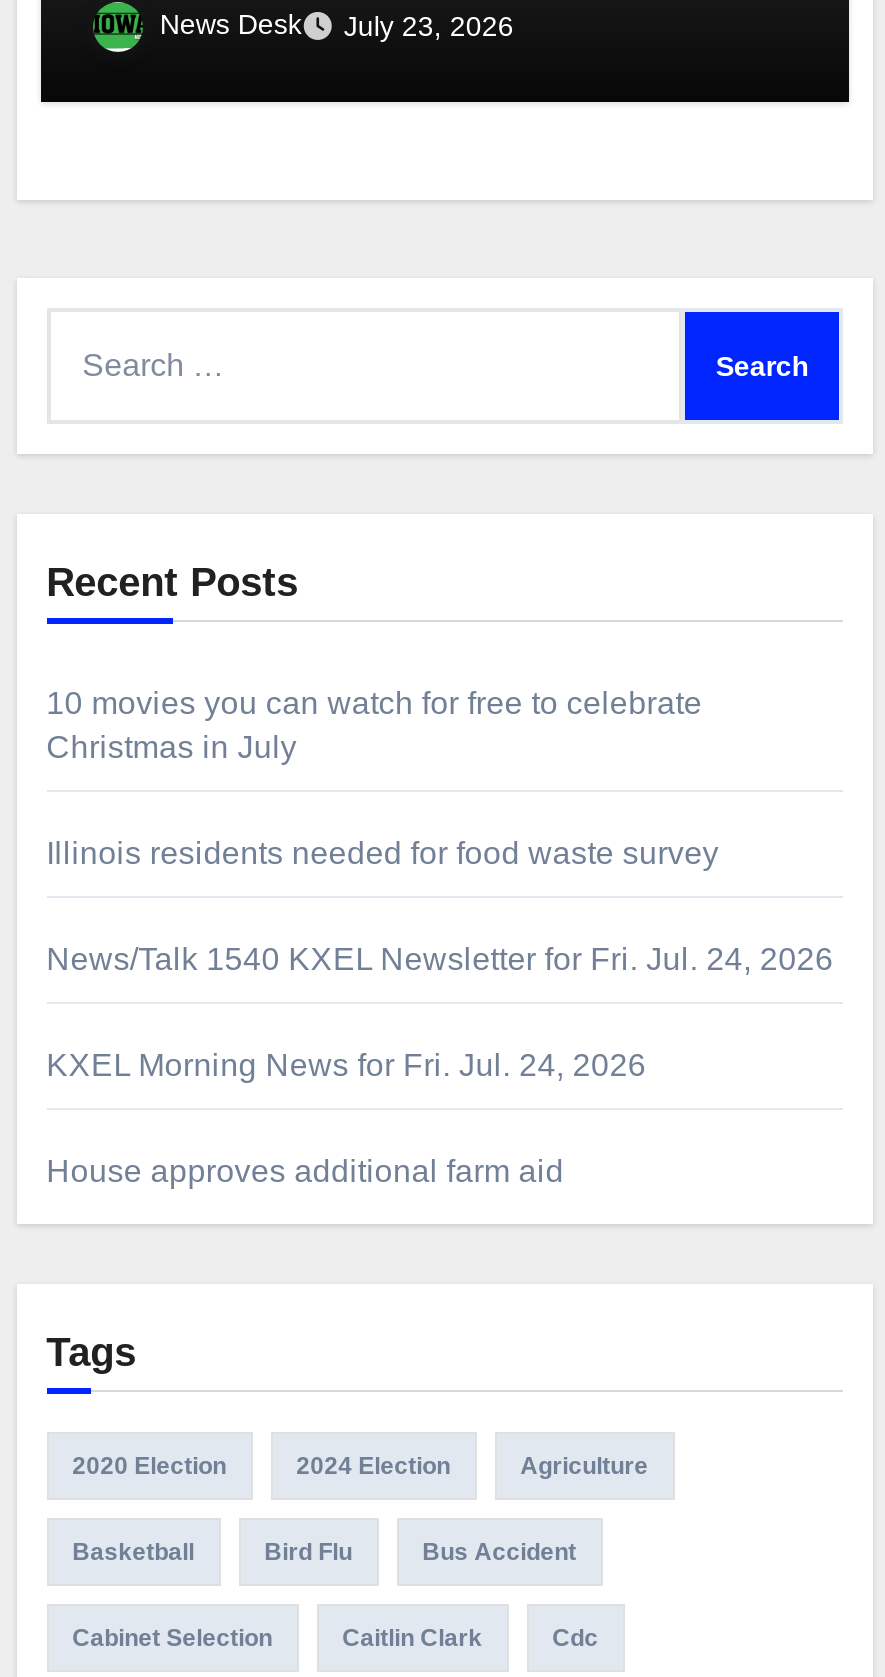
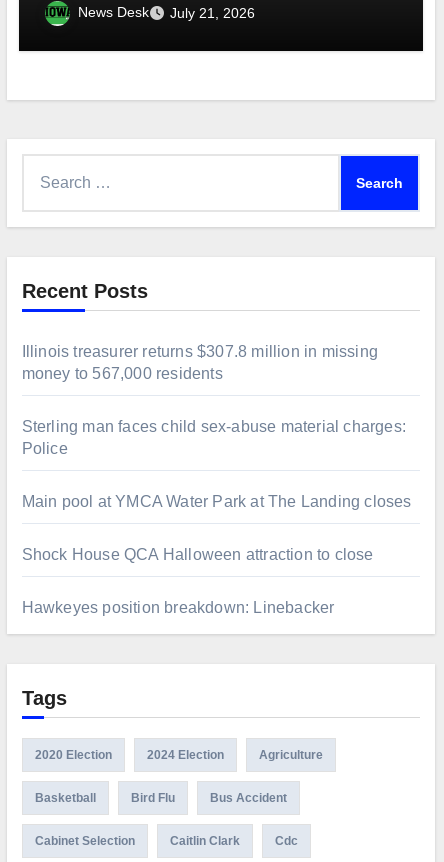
- News Desk July 23, 2026
+ News Desk July 21, 2026

- 10 movies you can watch for free to celebrate
- Christmas in July
+ Illinois treasurer returns $307.8 million in missing
+ money to 567,000 residents

- Illinois residents needed for food waste survey
+ Sterling man faces child sex-abuse material charges:
+ Police

- News/Talk 1540 KXEL Newsletter for Fri. Jul. 24, 2026
+ Main pool at YMCA Water Park at The Landing closes

- KXEL Morning News for Fri. Jul. 24, 2026
+ Shock House QCA Halloween attraction to close

- House approves additional farm aid
+ Hawkeyes position breakdown: Linebacker
